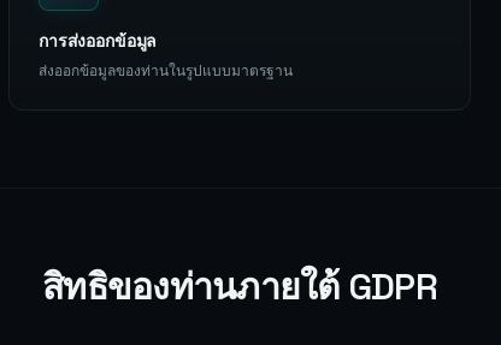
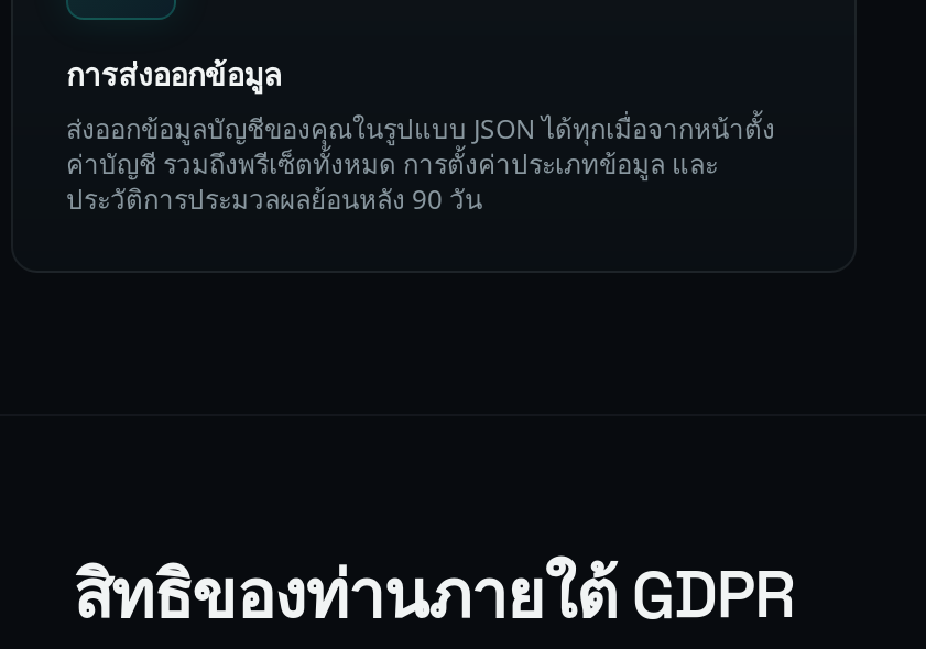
- ส่งออกข้อมูลของท่านในรูปแบบมาตรฐาน
+ ส่งออกข้อมูลบัญชีของคุณในรูปแบบ JSON ได้ทุกเมื่อจากหน้าตั้ง
+ ค่าบัญชี รวมถึงพรีเซ็ตทั้งหมด การตั้งค่าประเภทข้อมูล และ
+ ประวัติการประมวลผลย้อนหลัง 90 วัน
